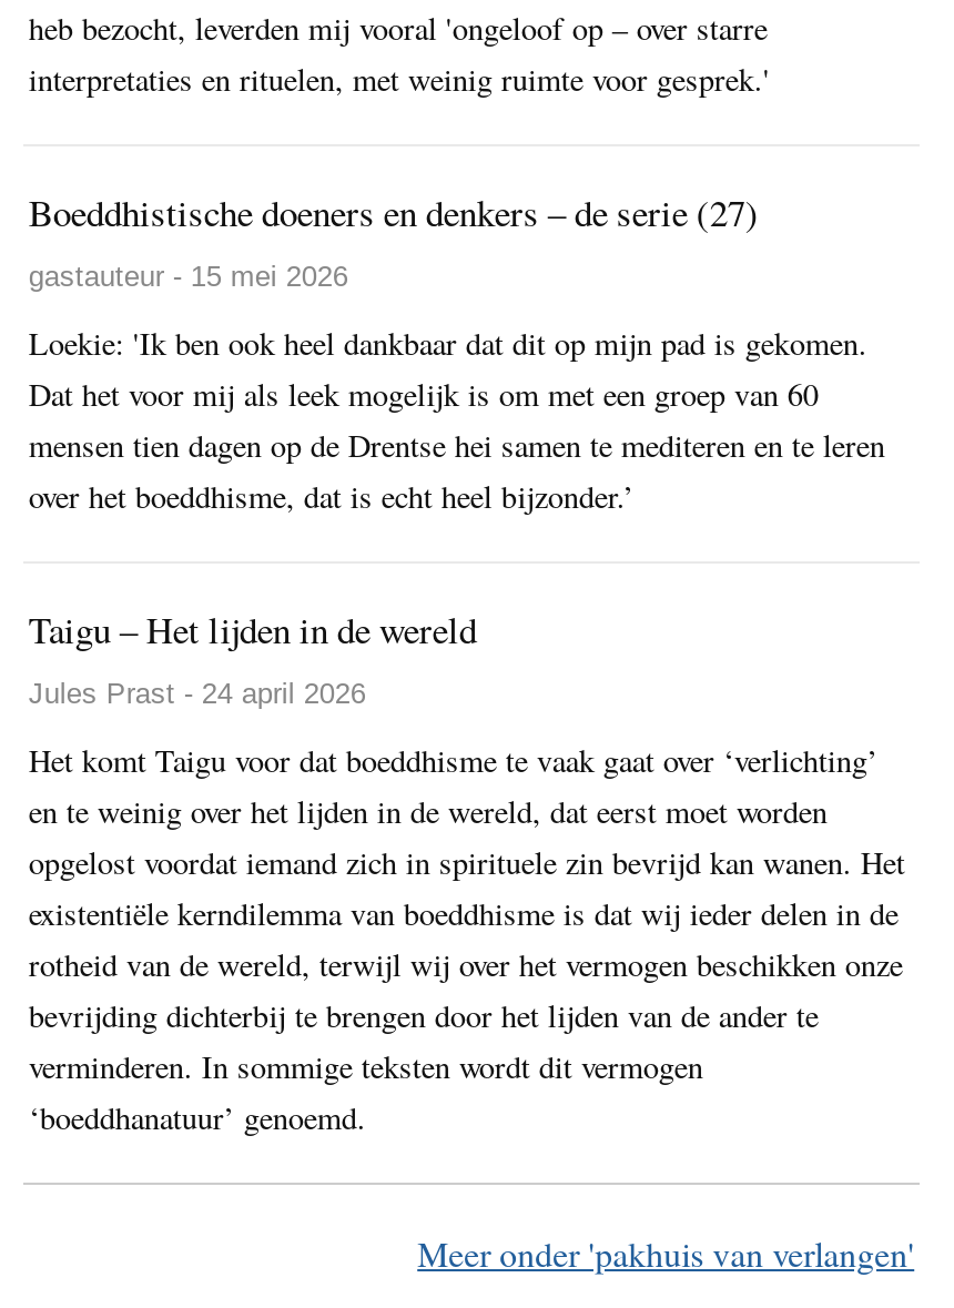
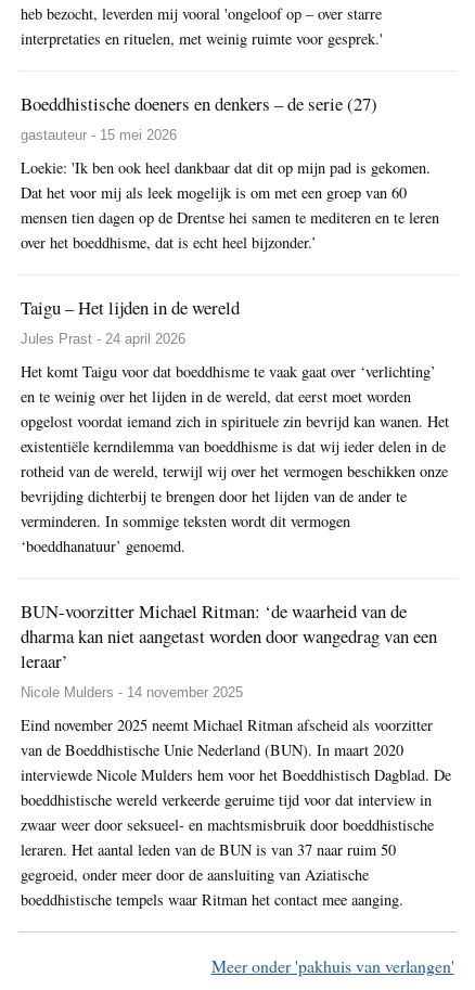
+ BUN-voorzitter Michael Ritman: ‘de waarheid van de
+ dharma kan niet aangetast worden door wangedrag van een
+ leraar’
+ Nicole Mulders - 14 november 2025
+ Eind november 2025 neemt Michael Ritman afscheid als voorzitter
+ van de Boeddhistische Unie Nederland (BUN). In maart 2020
+ interviewde Nicole Mulders hem voor het Boeddhistisch Dagblad. De
+ boeddhistische wereld verkeerde geruime tijd voor dat interview in
+ zwaar weer door seksueel- en machtsmisbruik door boeddhistische
+ leraren. Het aantal leden van de BUN is van 37 naar ruim 50
+ gegroeid, onder meer door de aansluiting van Aziatische
+ boeddhistische tempels waar Ritman het contact mee aanging.
